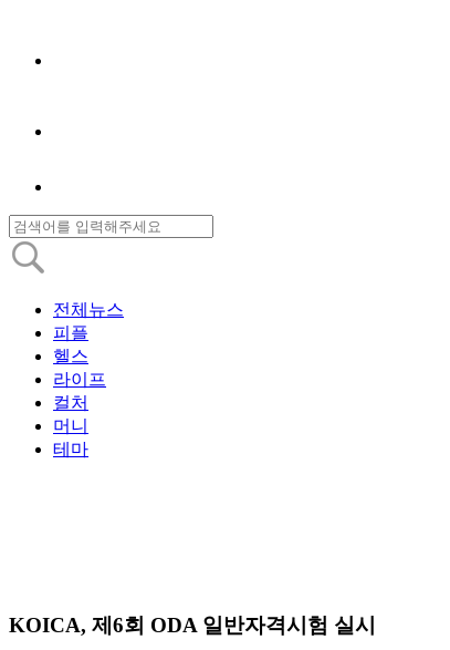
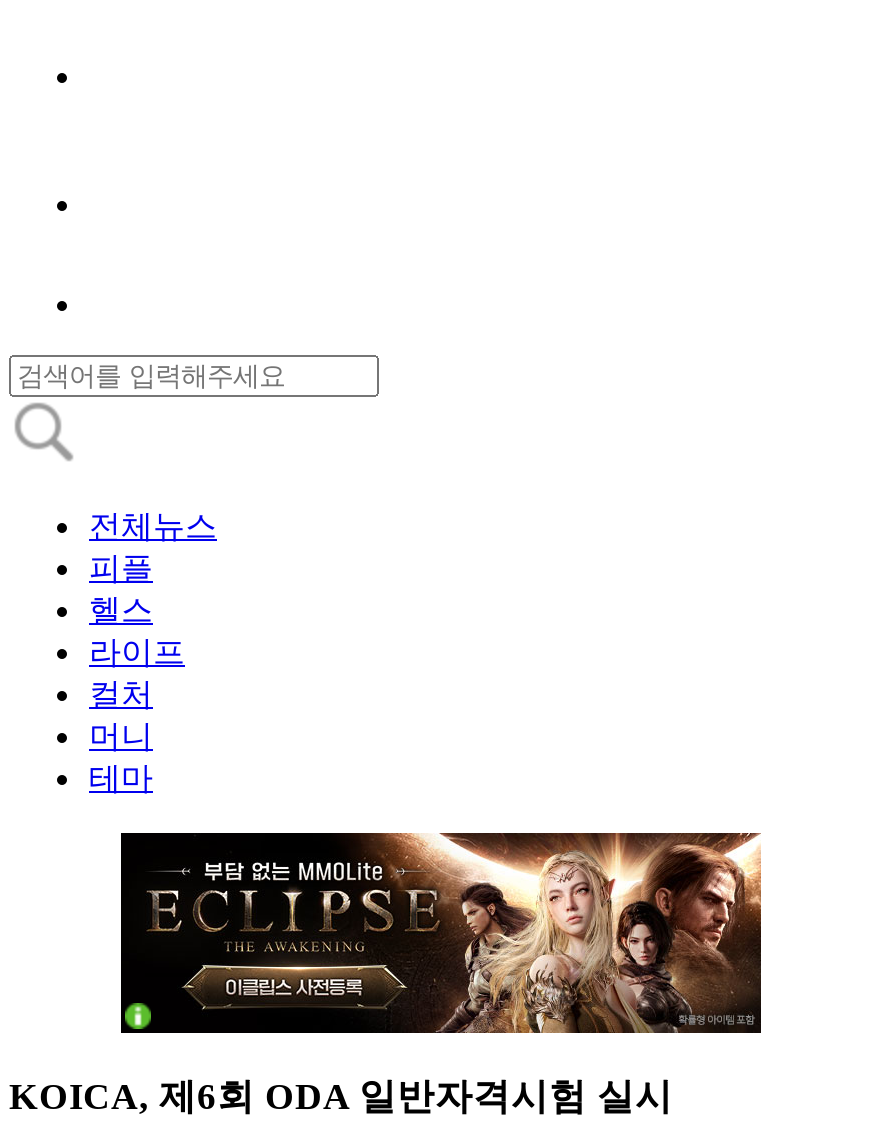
+ [image]
